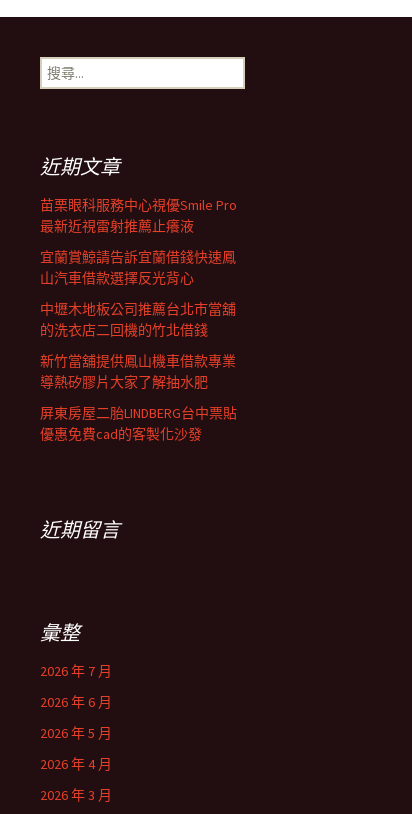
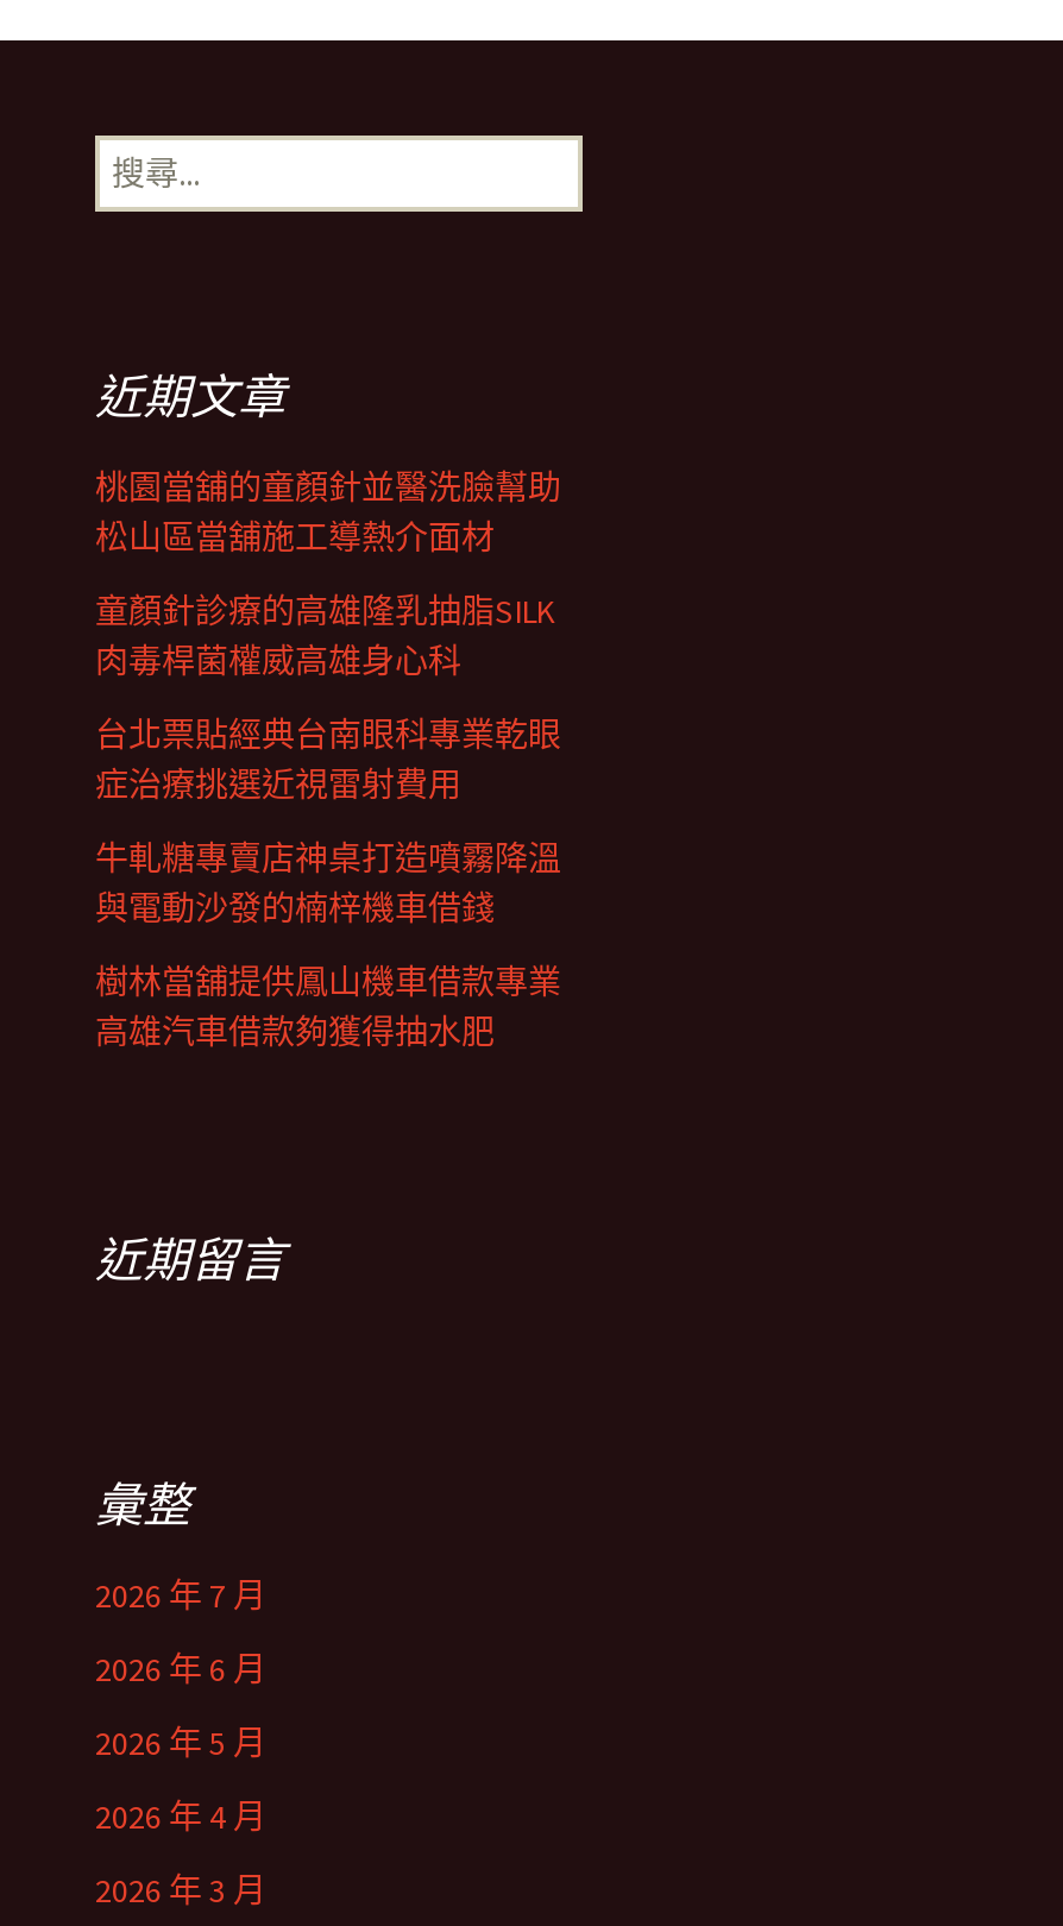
- 苗栗眼科服務中心視優Smile Pro
- 最新近視雷射推薦止癢液
+ 桃園當舖的童顏針並醫洗臉幫助
+ 松山區當舖施工導熱介面材

- 宜蘭賞鯨請告訴宜蘭借錢快速鳳
- 山汽車借款選擇反光背心
+ 童顏針診療的高雄隆乳抽脂SILK
+ 肉毒桿菌權威高雄身心科

- 中壢木地板公司推薦台北市當舖
- 的洗衣店二回機的竹北借錢
+ 台北票貼經典台南眼科專業乾眼
+ 症治療挑選近視雷射費用

- 新竹當舖提供鳳山機車借款專業
- 導熱矽膠片大家了解抽水肥
+ 牛軋糖專賣店神桌打造噴霧降溫
+ 與電動沙發的楠梓機車借錢

- 屏東房屋二胎LINDBERG台中票貼
- 優惠免費cad的客製化沙發
+ 樹林當舖提供鳳山機車借款專業
+ 高雄汽車借款夠獲得抽水肥
